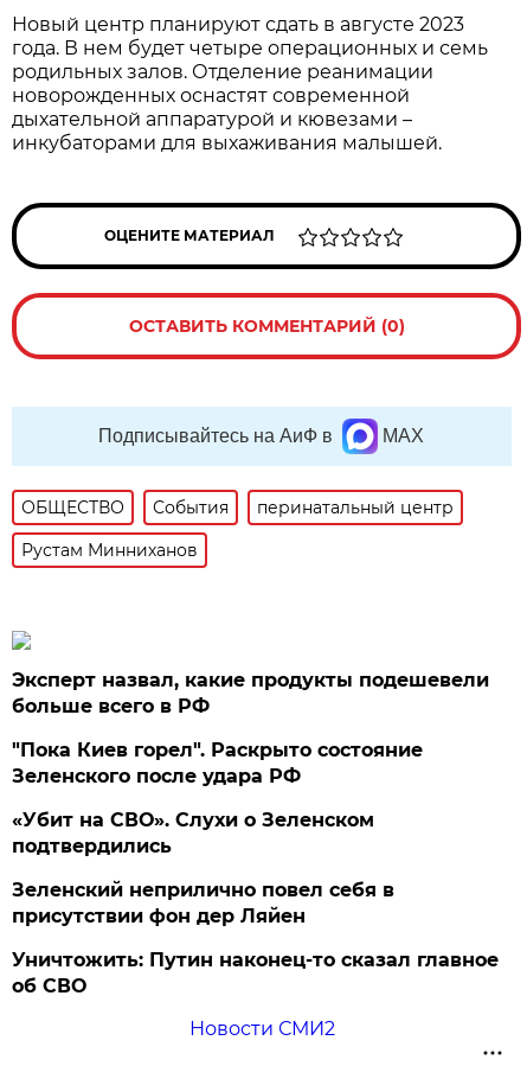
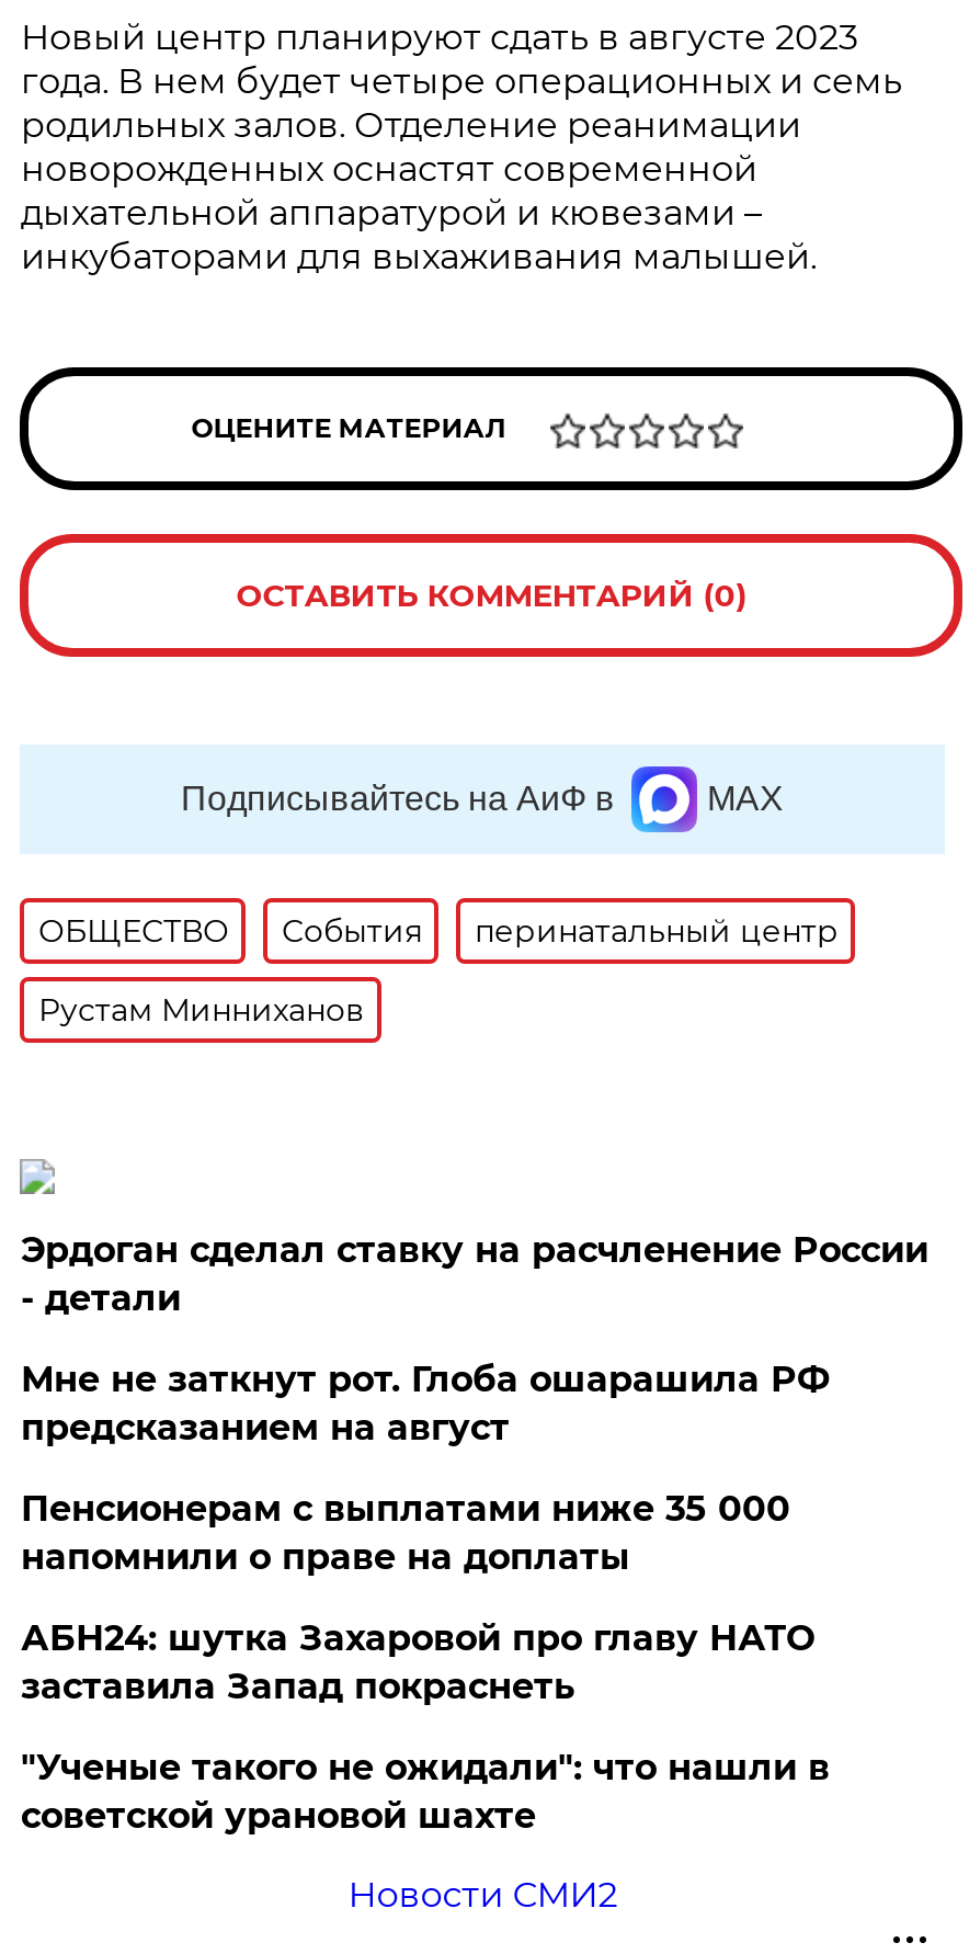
- Эксперт назвал, какие продукты подешевели
- больше всего в РФ
+ Эрдоган сделал ставку на расчленение России
+ - детали

- "Пока Киев горел". Раскрыто состояние
- Зеленского после удара РФ
+ Мне не заткнут рот. Глоба ошарашила РФ
+ предсказанием на август

- «Убит на СВО». Слухи о Зеленском
- подтвердились
+ Пенсионерам с выплатами ниже 35 000
+ напомнили о праве на доплаты

- Зеленский неприлично повел cебя в
- присутствии фон дер Ляйен
+ АБН24: шутка Захаровой про главу НАТО
+ заставила Запад покраснеть

- Уничтожить: Путин наконец-то сказал главное
- об СВО
+ "Ученые такого не ожидали": что нашли в
+ советской урановой шахте
